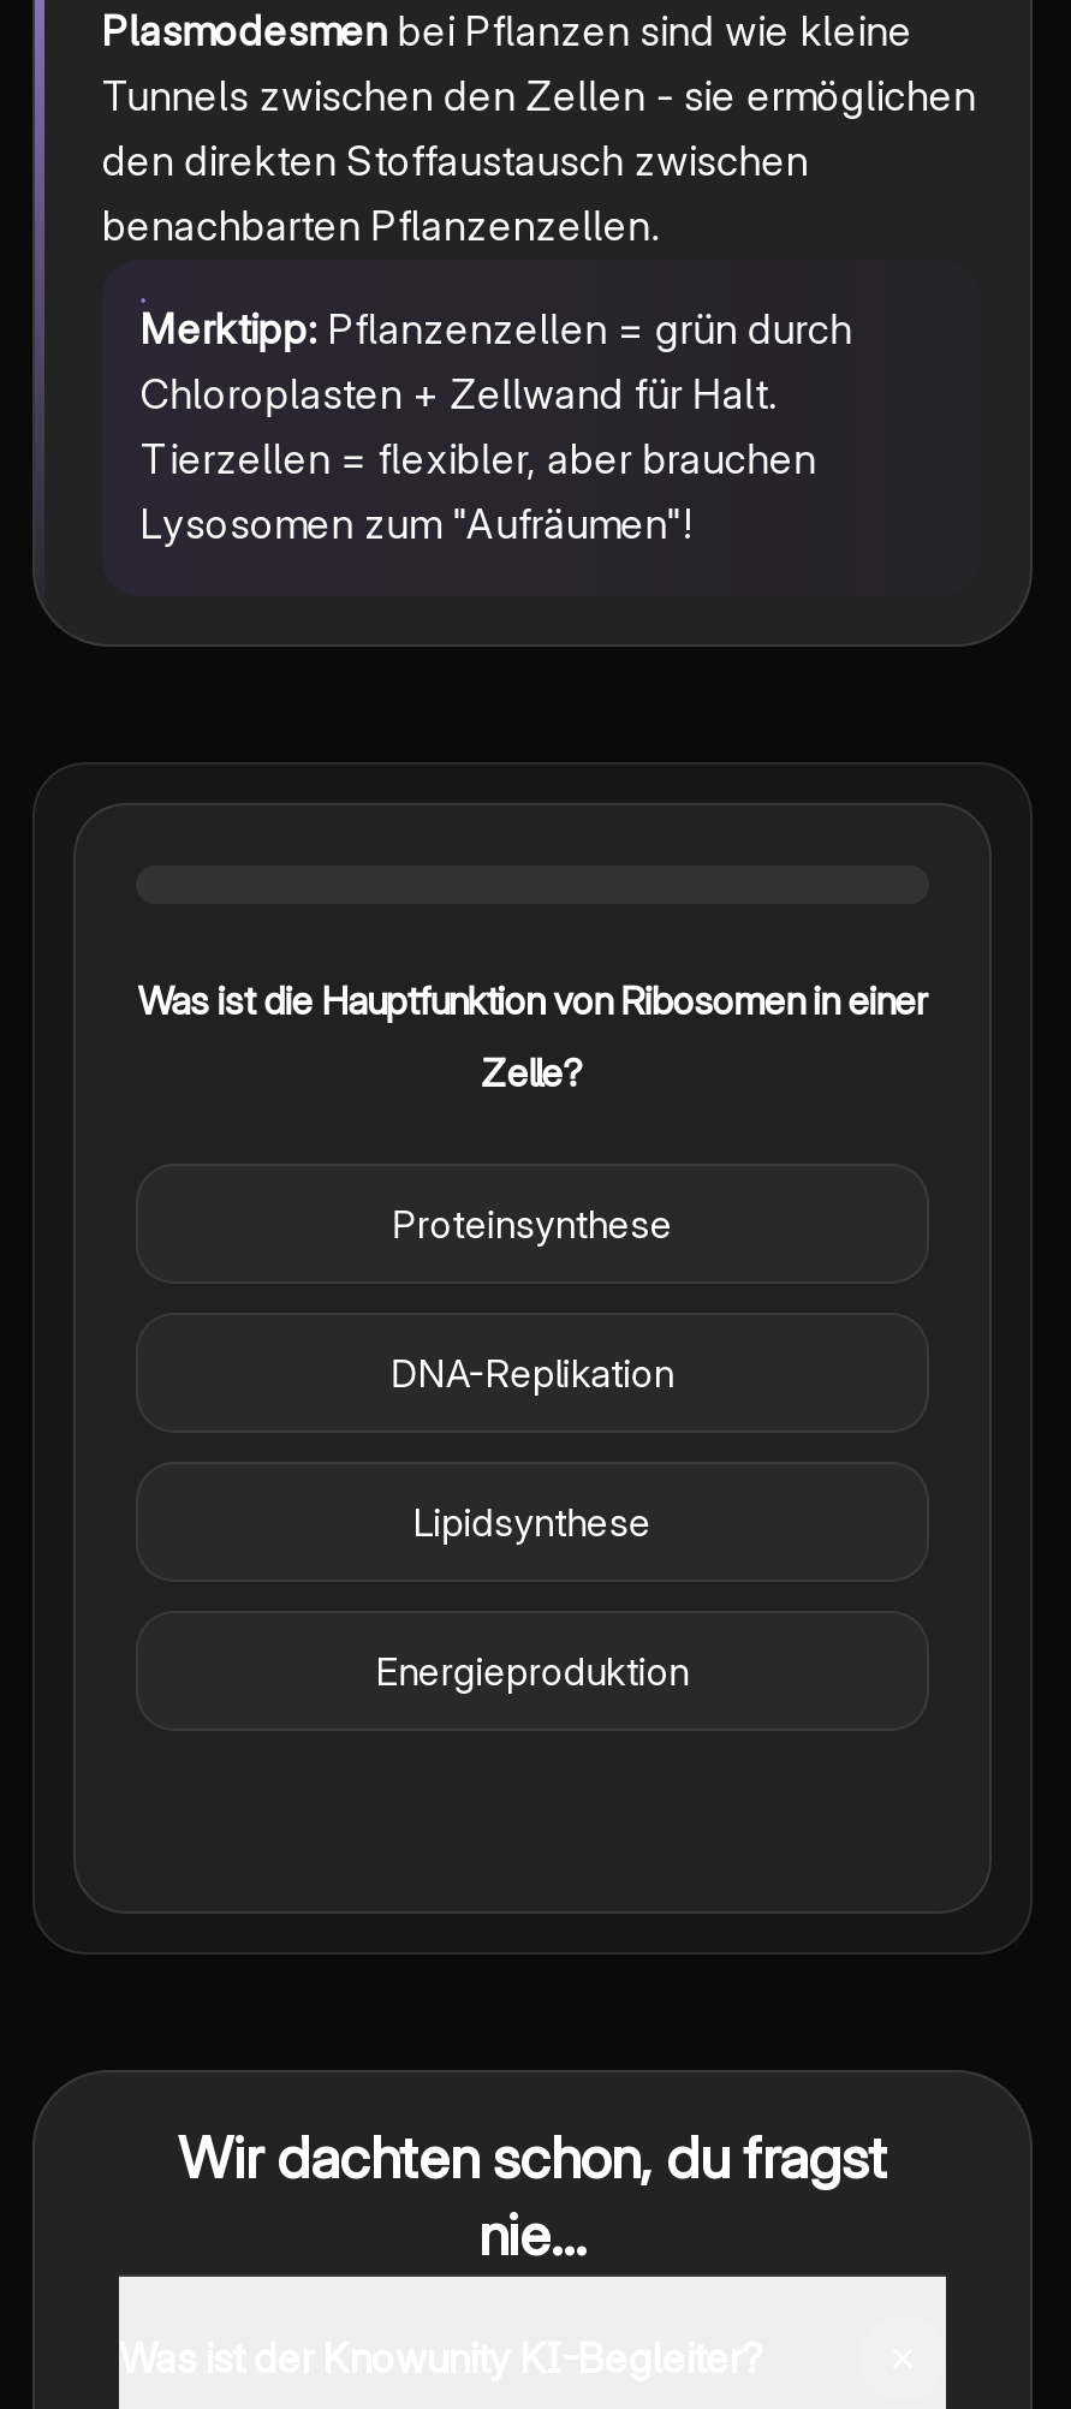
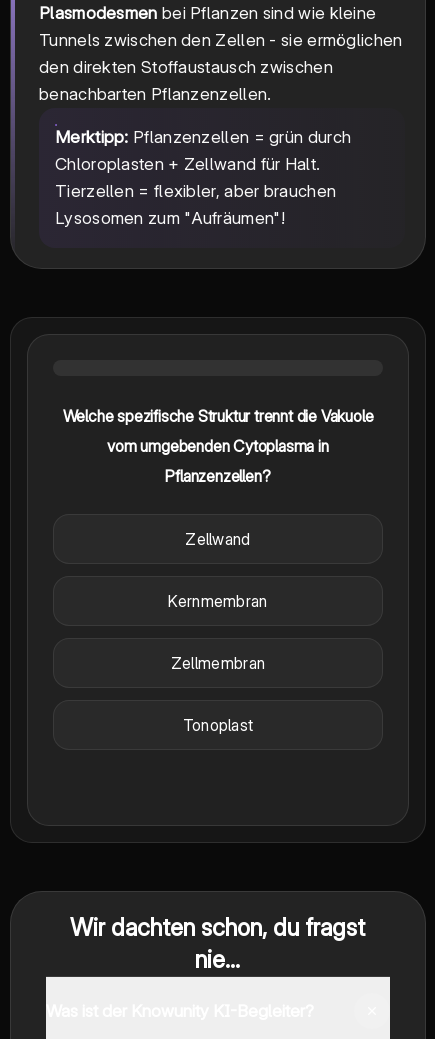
- Was ist die Hauptfunktion von Ribosomen in einer
- Zelle?
- Proteinsynthese
- DNA-Replikation
- Lipidsynthese
- Energieproduktion
+ Welche spezifische Struktur trennt die Vakuole
+ vom umgebenden Cytoplasma in
+ Pflanzenzellen?
+ Zellwand
+ Kernmembran
+ Zellmembran
+ Tonoplast
